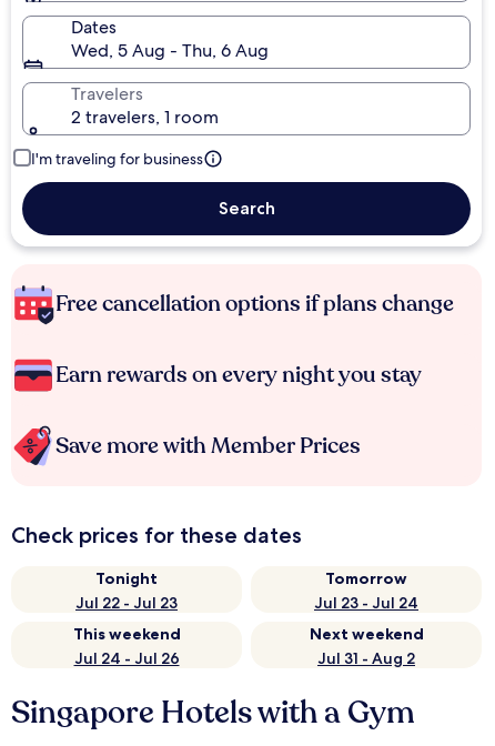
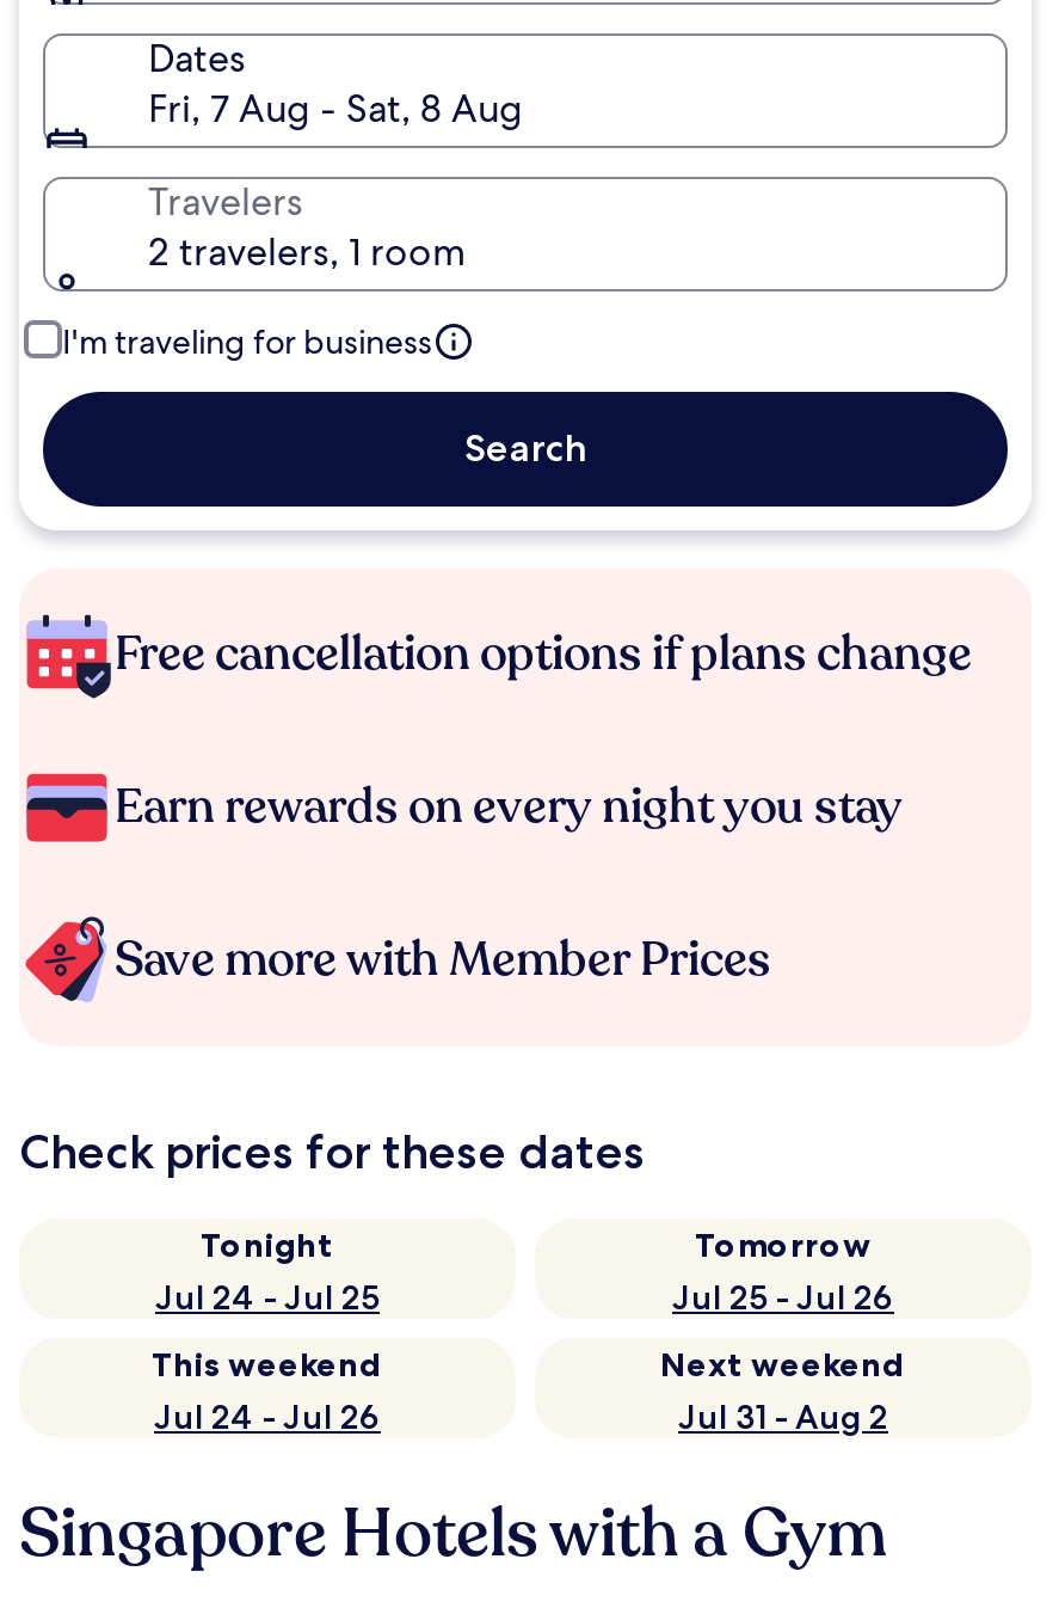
- Wed, 5 Aug - Thu, 6 Aug
+ Fri, 7 Aug - Sat, 8 Aug

- Jul 22 - Jul 23
+ Jul 24 - Jul 25

- Jul 23 - Jul 24
+ Jul 25 - Jul 26
